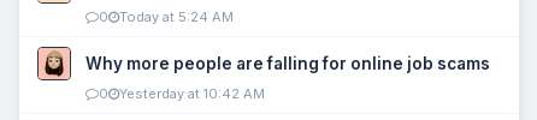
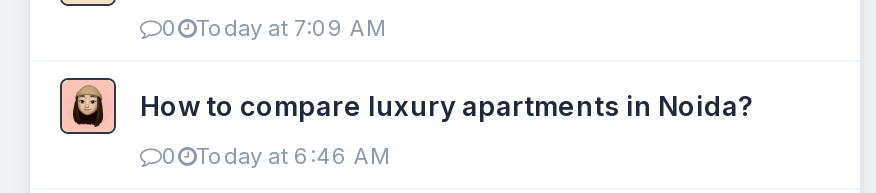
- 0 Today at 5:24 AM
+ 0 Today at 7:09 AM

- Why more people are falling for online job scams
+ How to compare luxury apartments in Noida?

- Yesterday at 10:42 AM
+ Today at 6:46 AM
